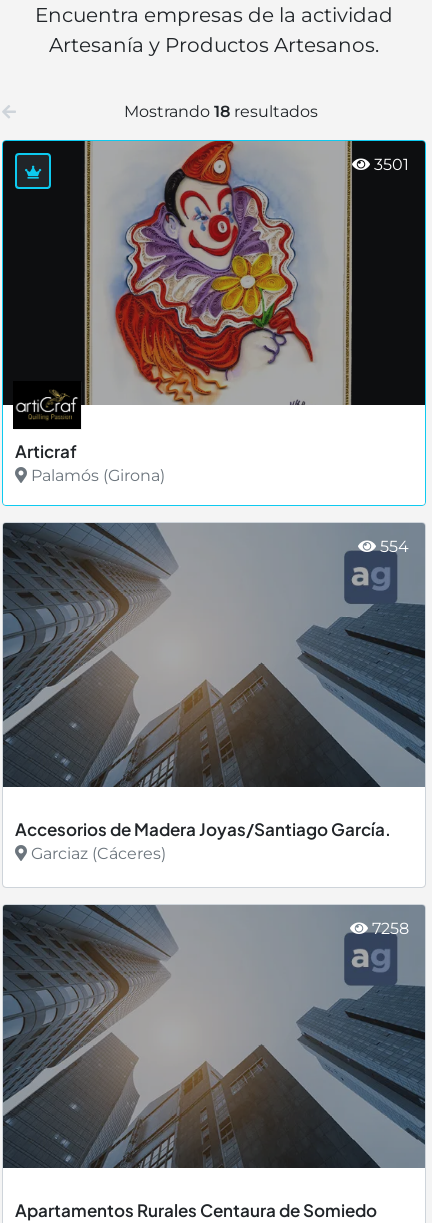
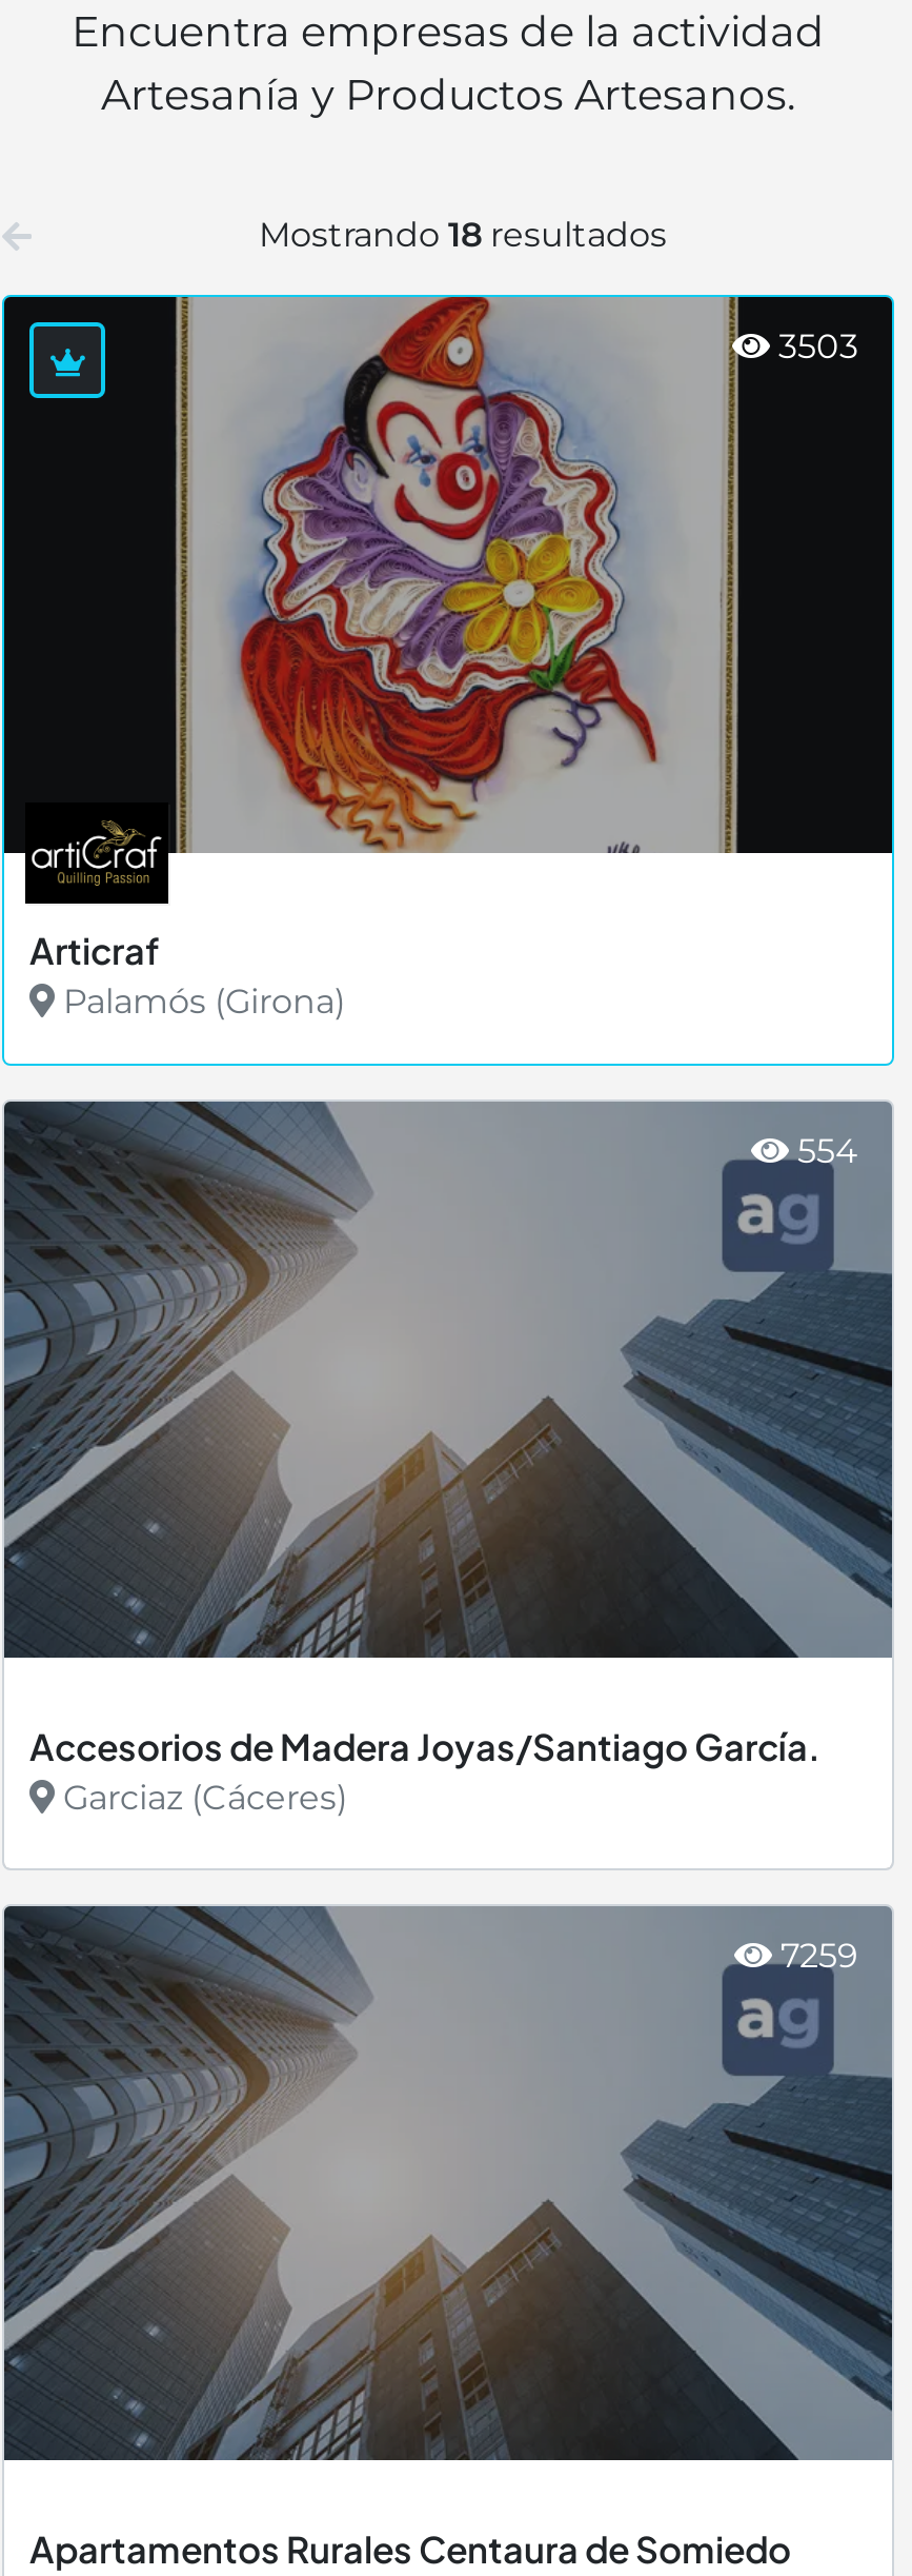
- 3501
+ 3503

- 7258
+ 7259
